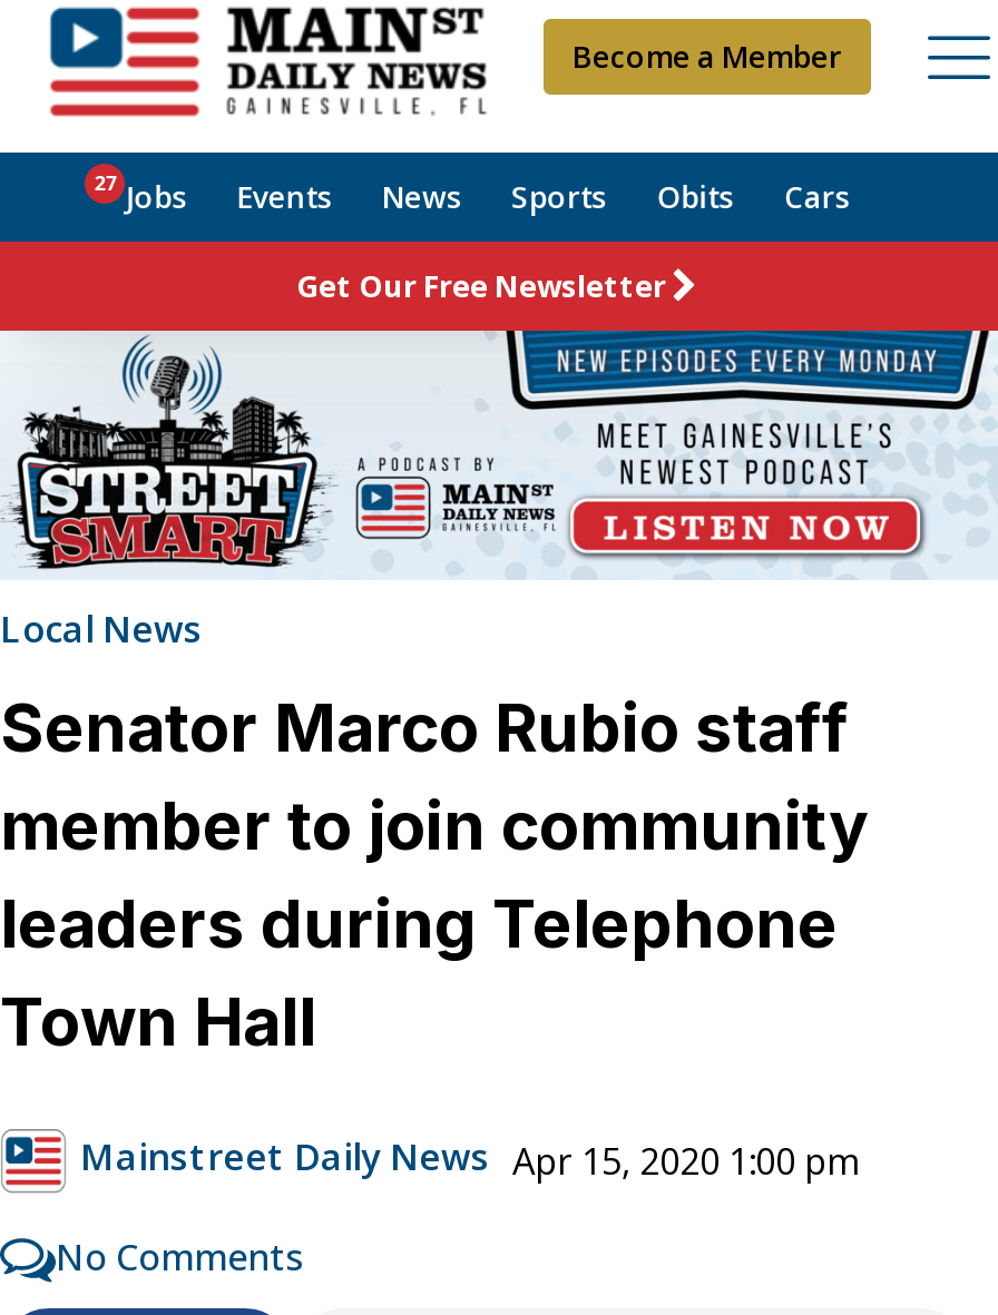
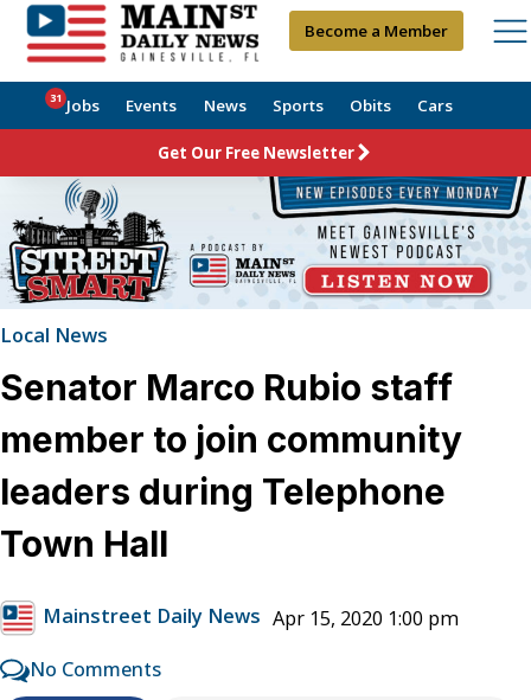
- 27 Jobs Events News Sports Obits Cars
+ 31 Jobs Events News Sports Obits Cars
